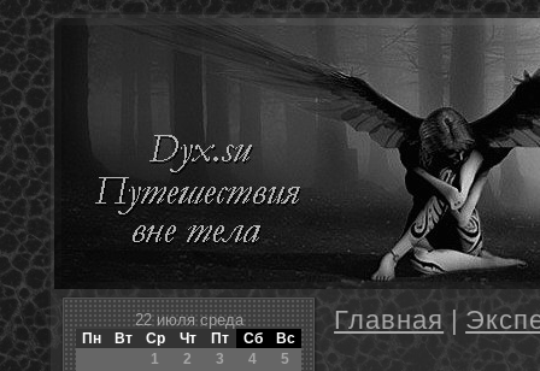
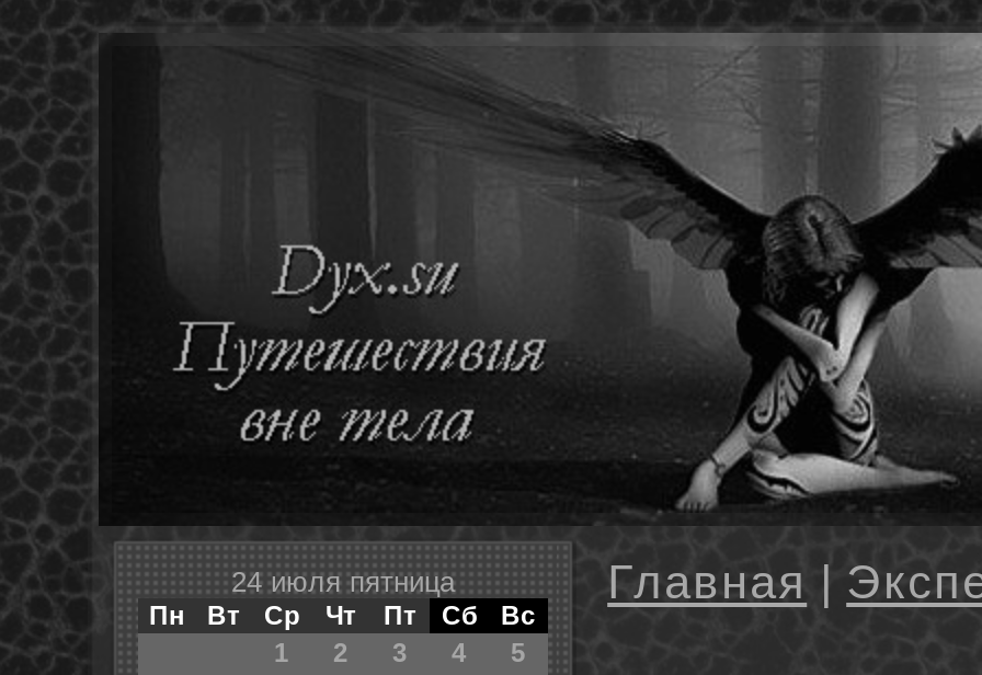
- 22 июля среда
+ 24 июля пятница
